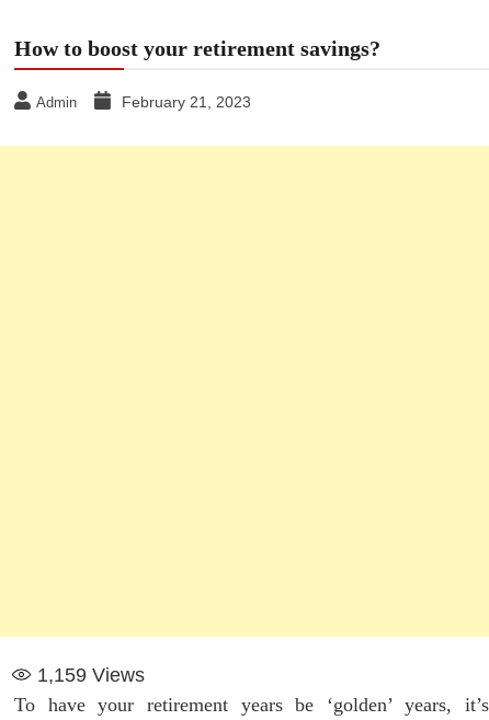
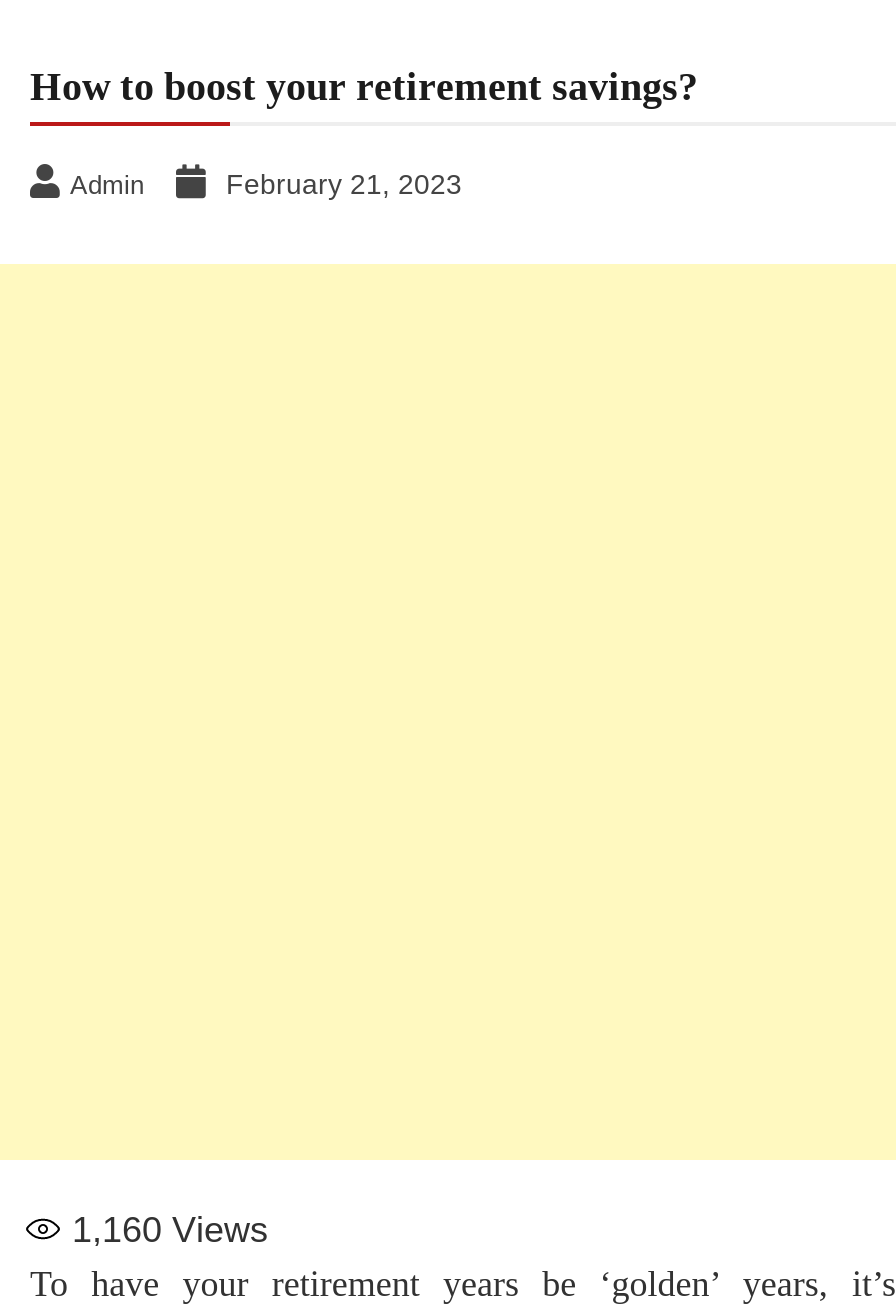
- 1,159 Views
+ 1,160 Views
